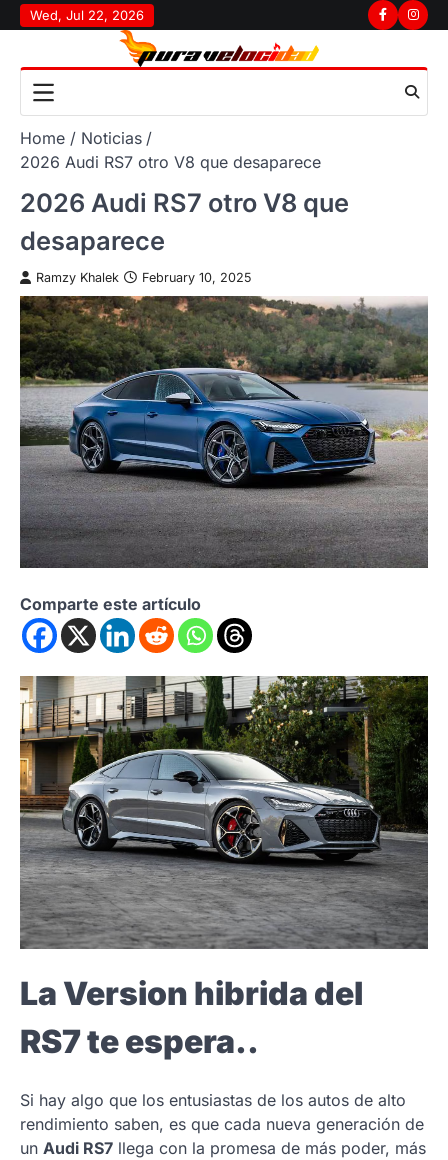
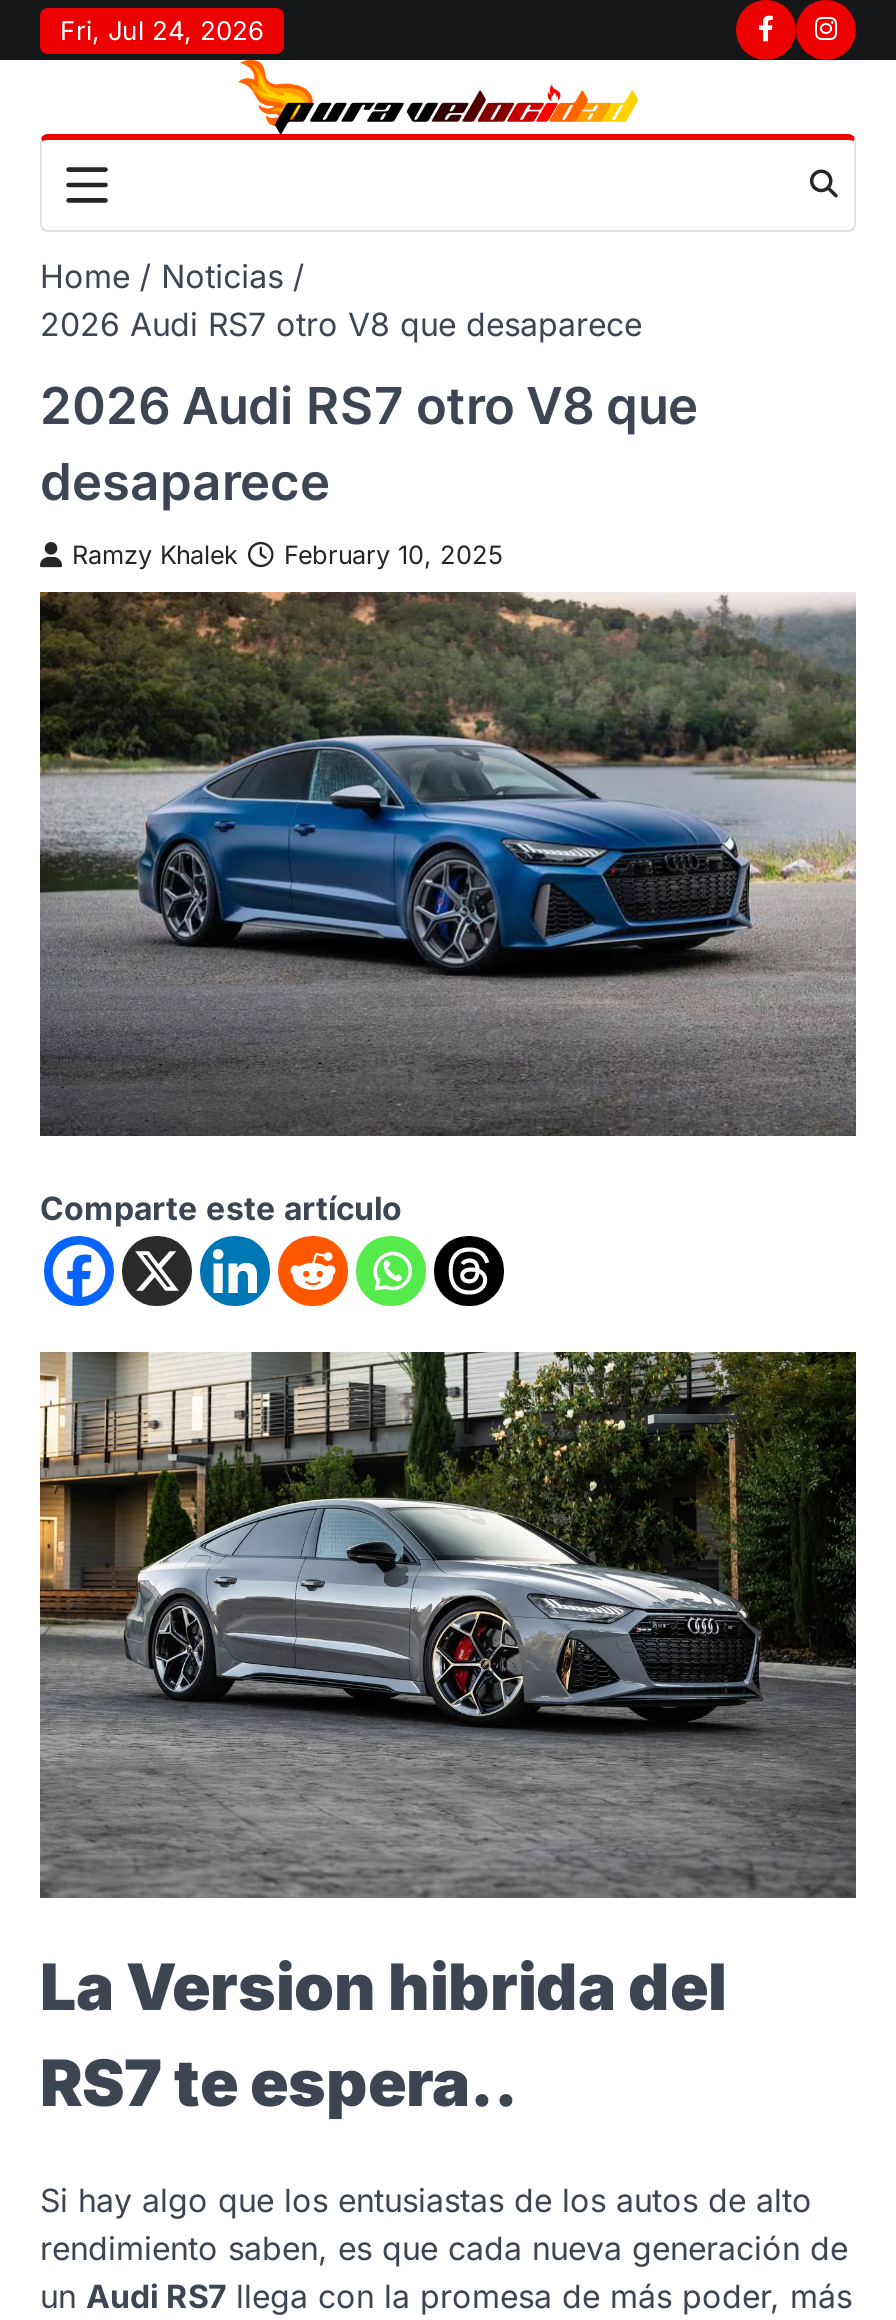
- Wed, Jul 22, 2026
+ Fri, Jul 24, 2026
